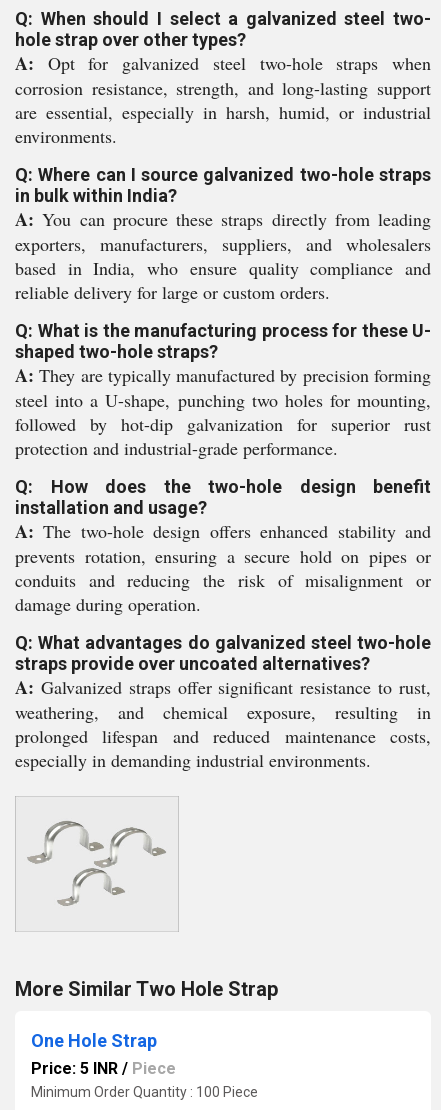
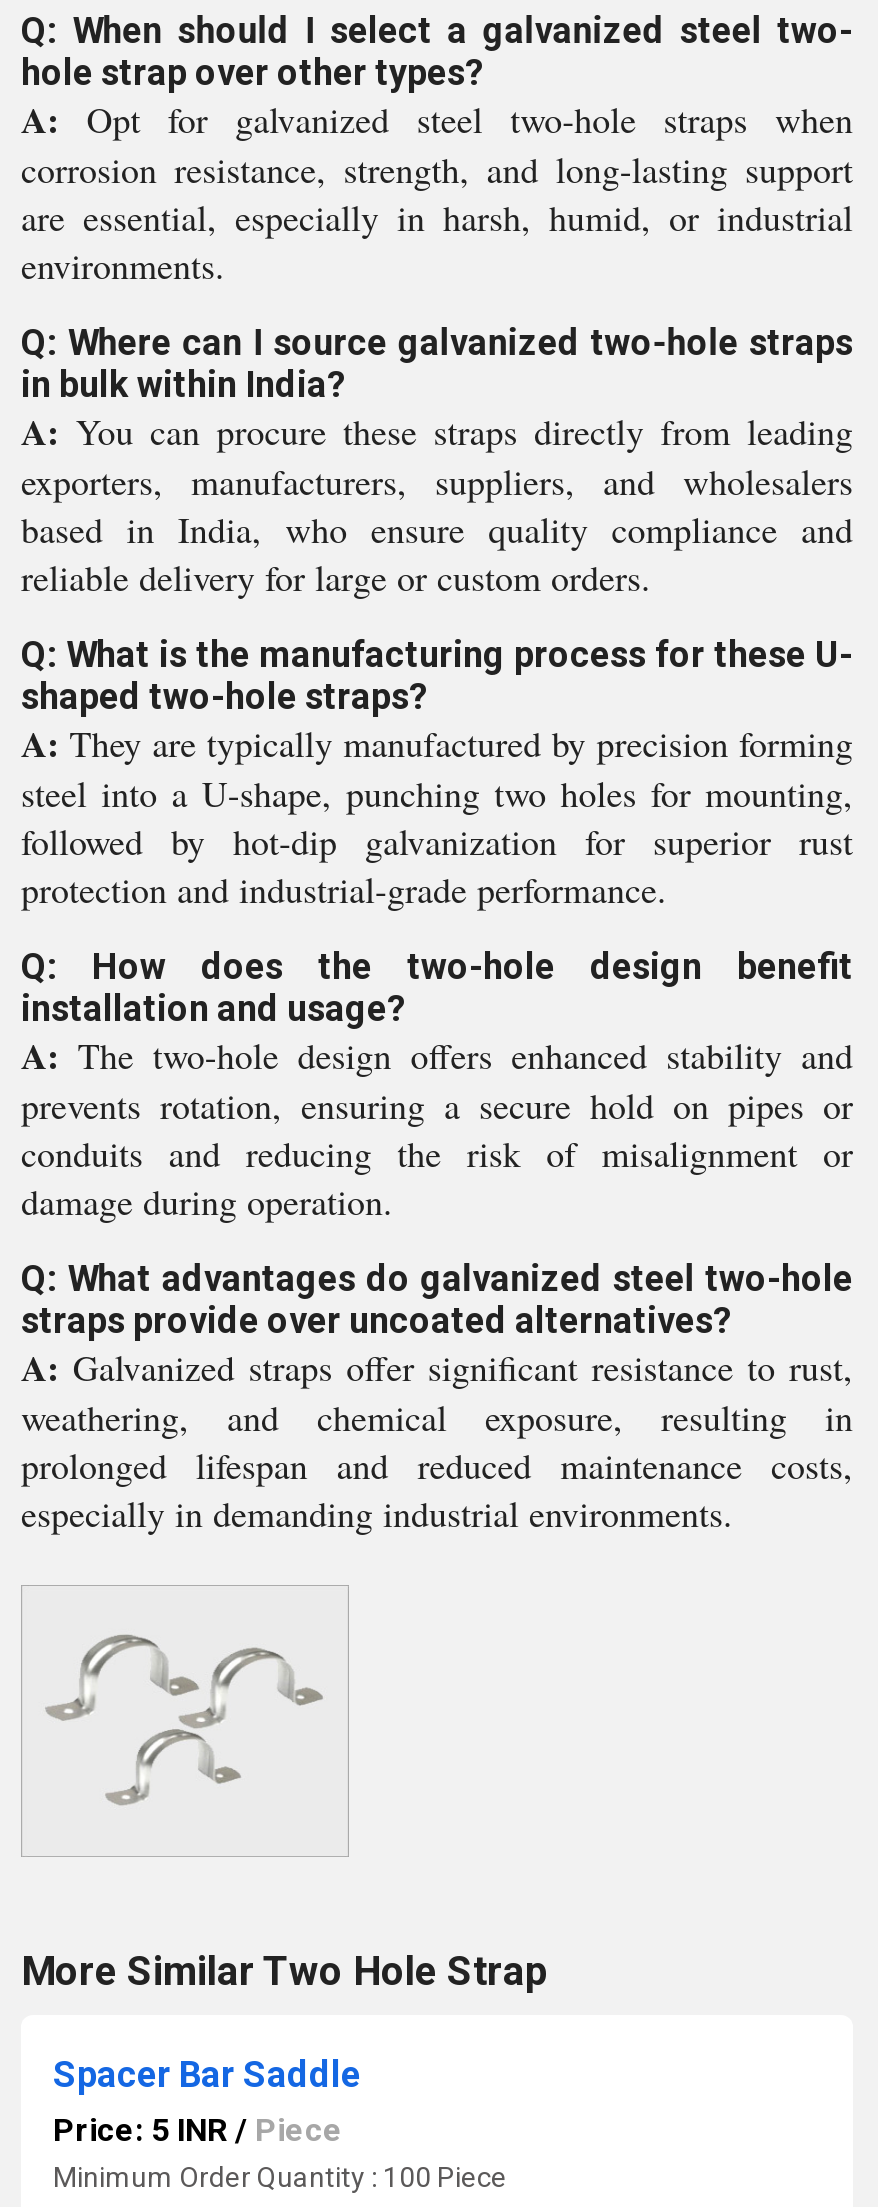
- One Hole Strap
+ Spacer Bar Saddle
